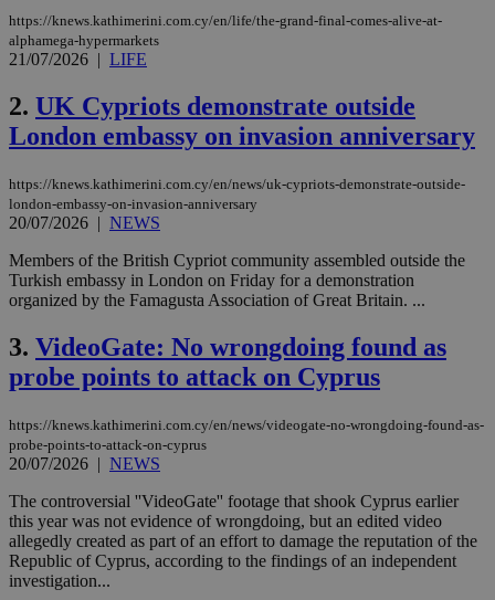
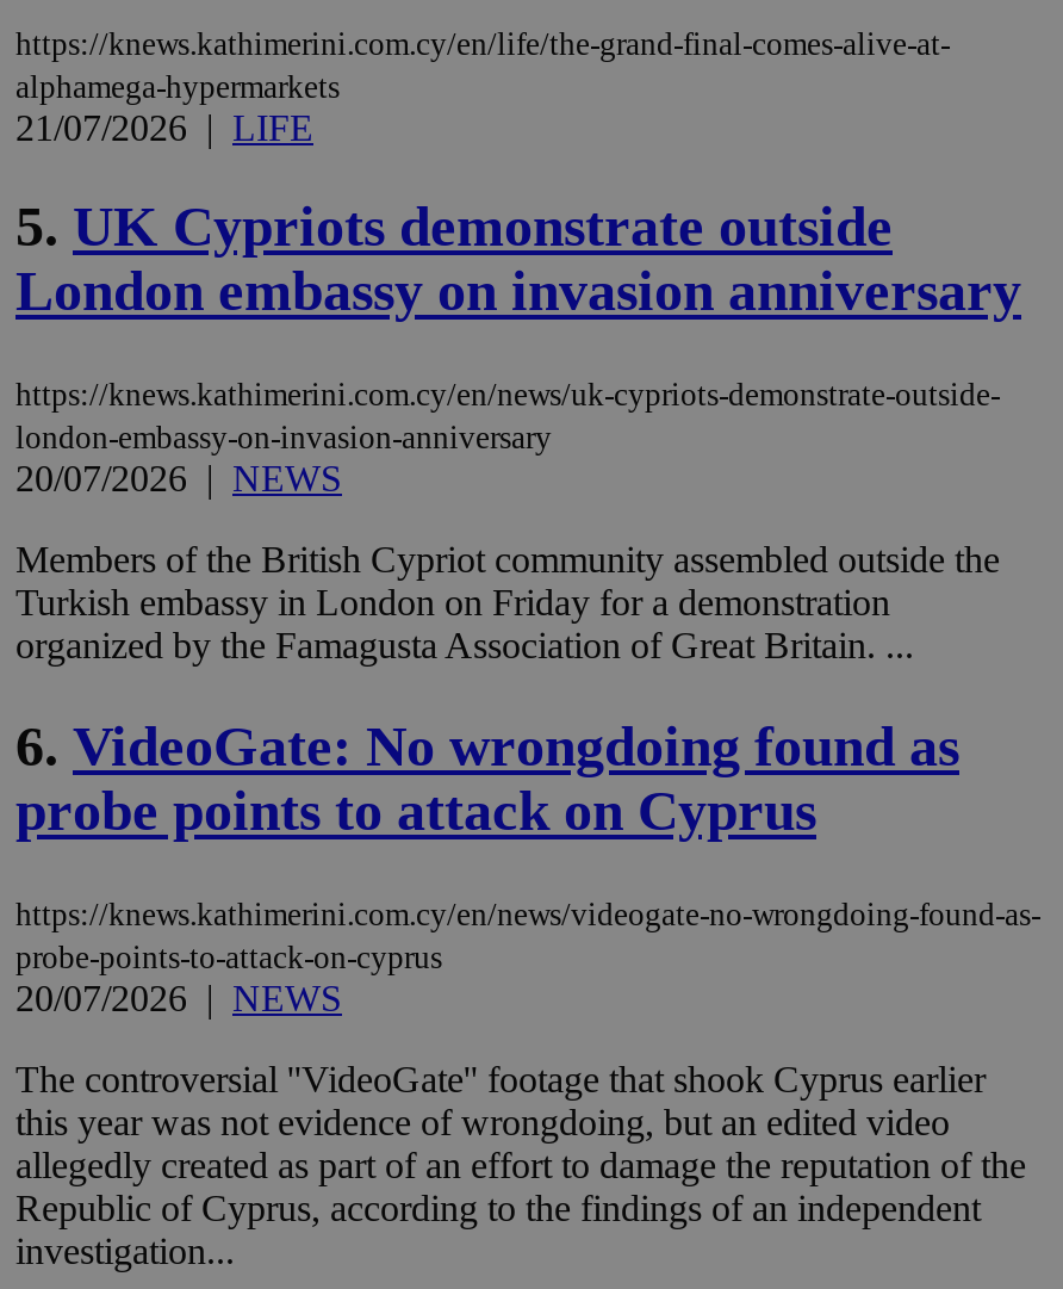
- 2. UK Cypriots demonstrate outside
+ 5. UK Cypriots demonstrate outside

- 3. VideoGate: No wrongdoing found as
+ 6. VideoGate: No wrongdoing found as
